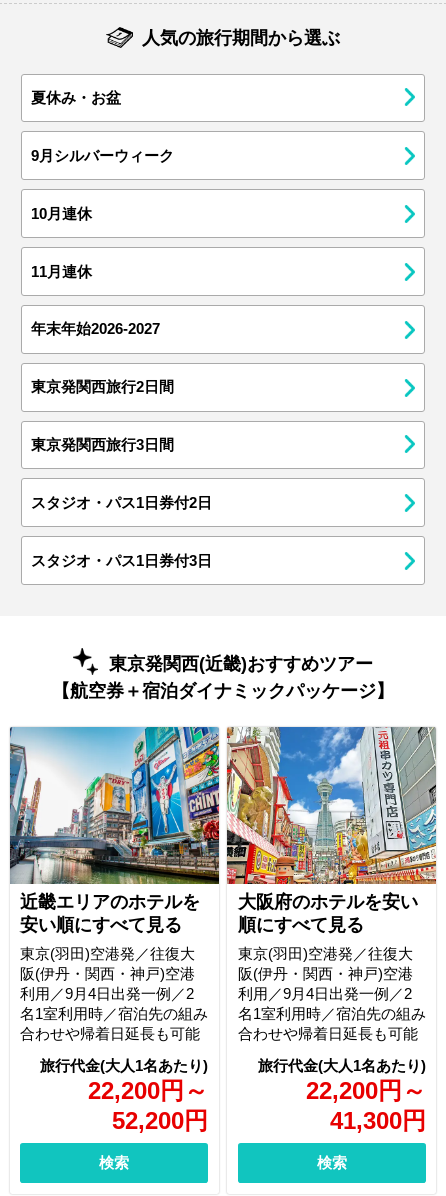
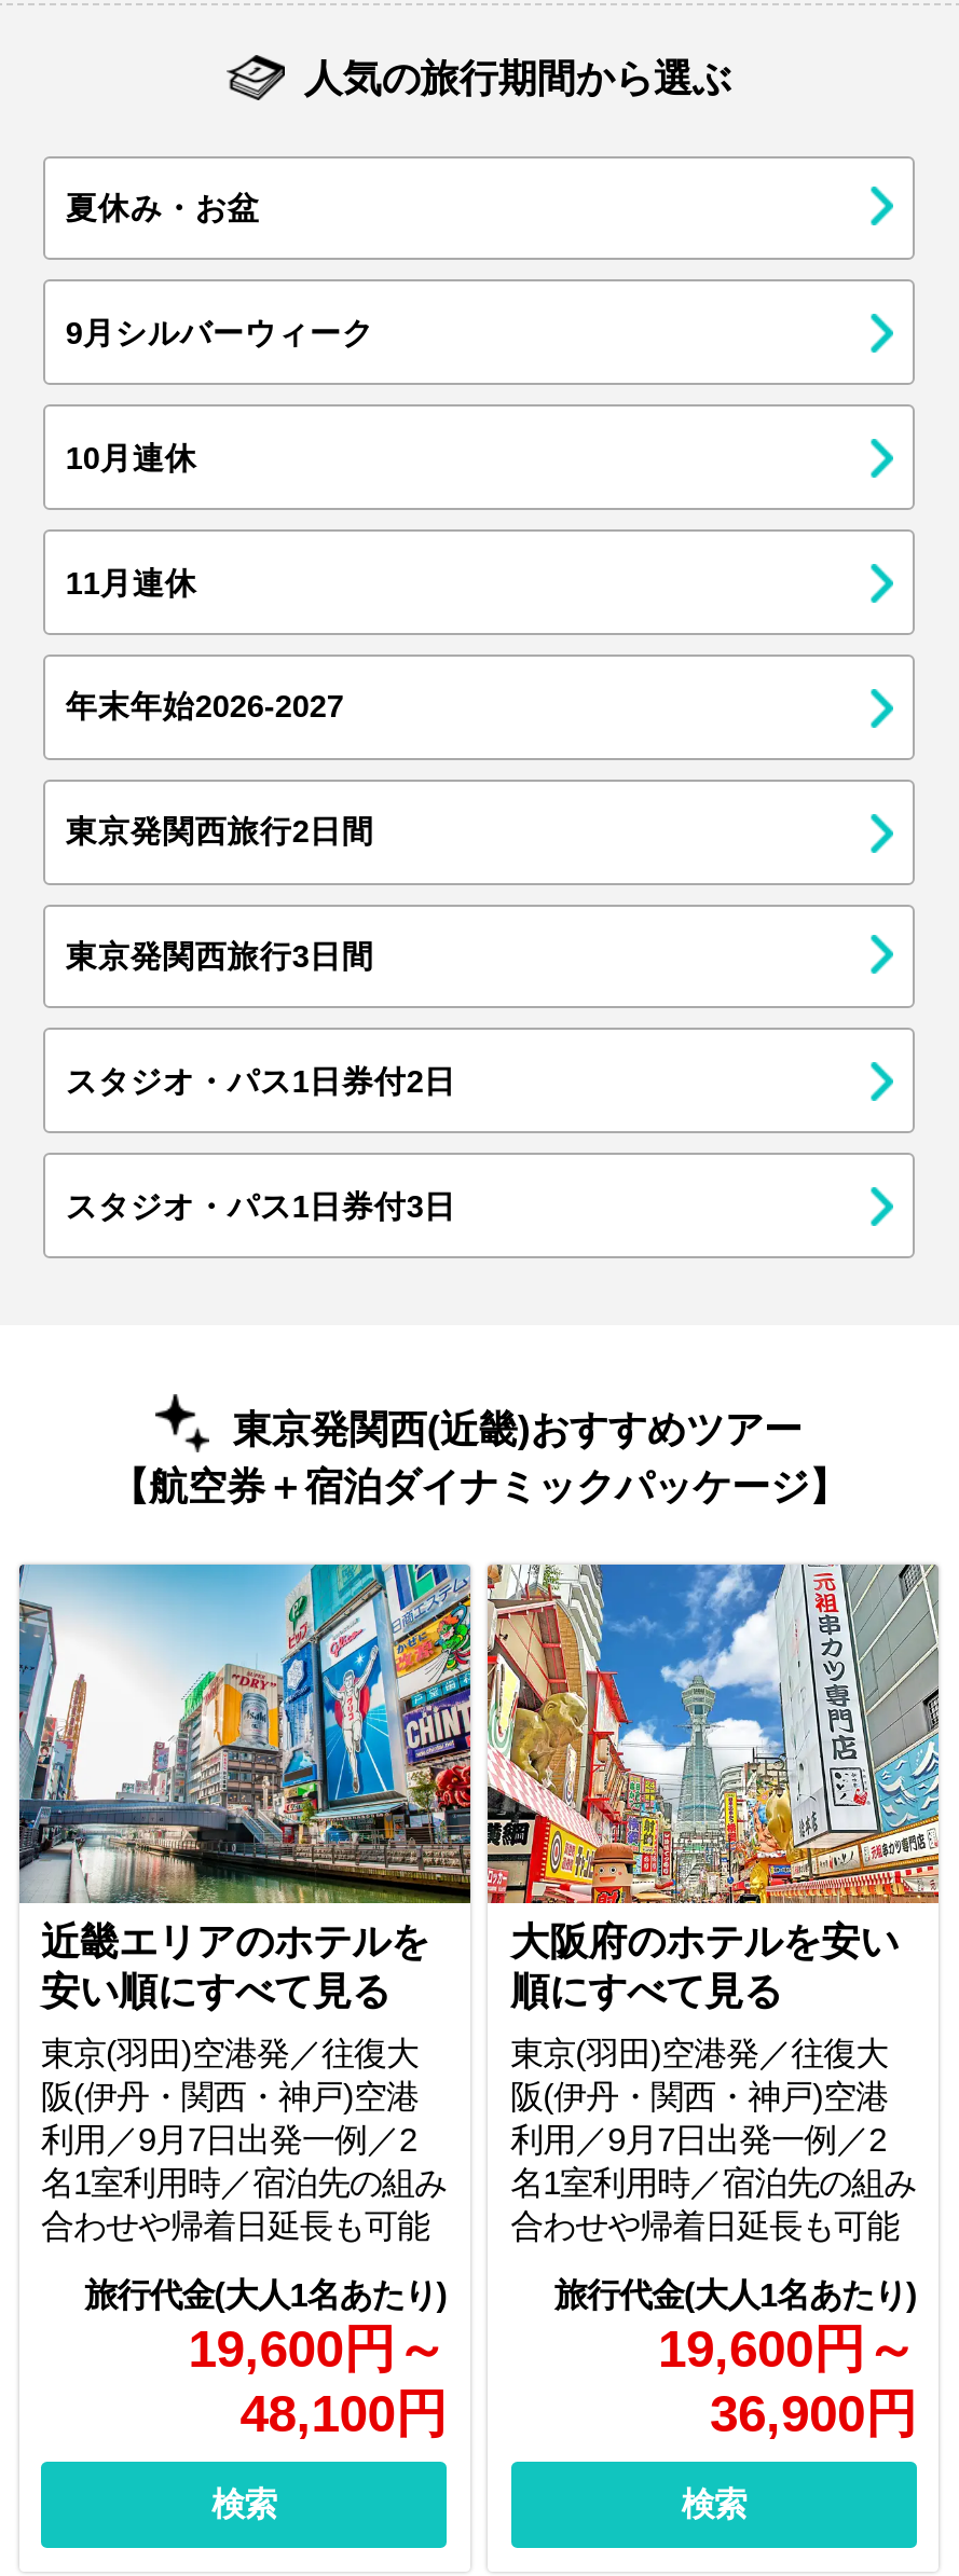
- 利用／9月4日出発一例／2
+ 利用／9月7日出発一例／2

- 利用／9月4日出発一例／2
+ 利用／9月7日出発一例／2

- 22,200円～
+ 19,600円～

- 22,200円～
+ 19,600円～

- 52,200円
+ 48,100円

- 41,300円
+ 36,900円
